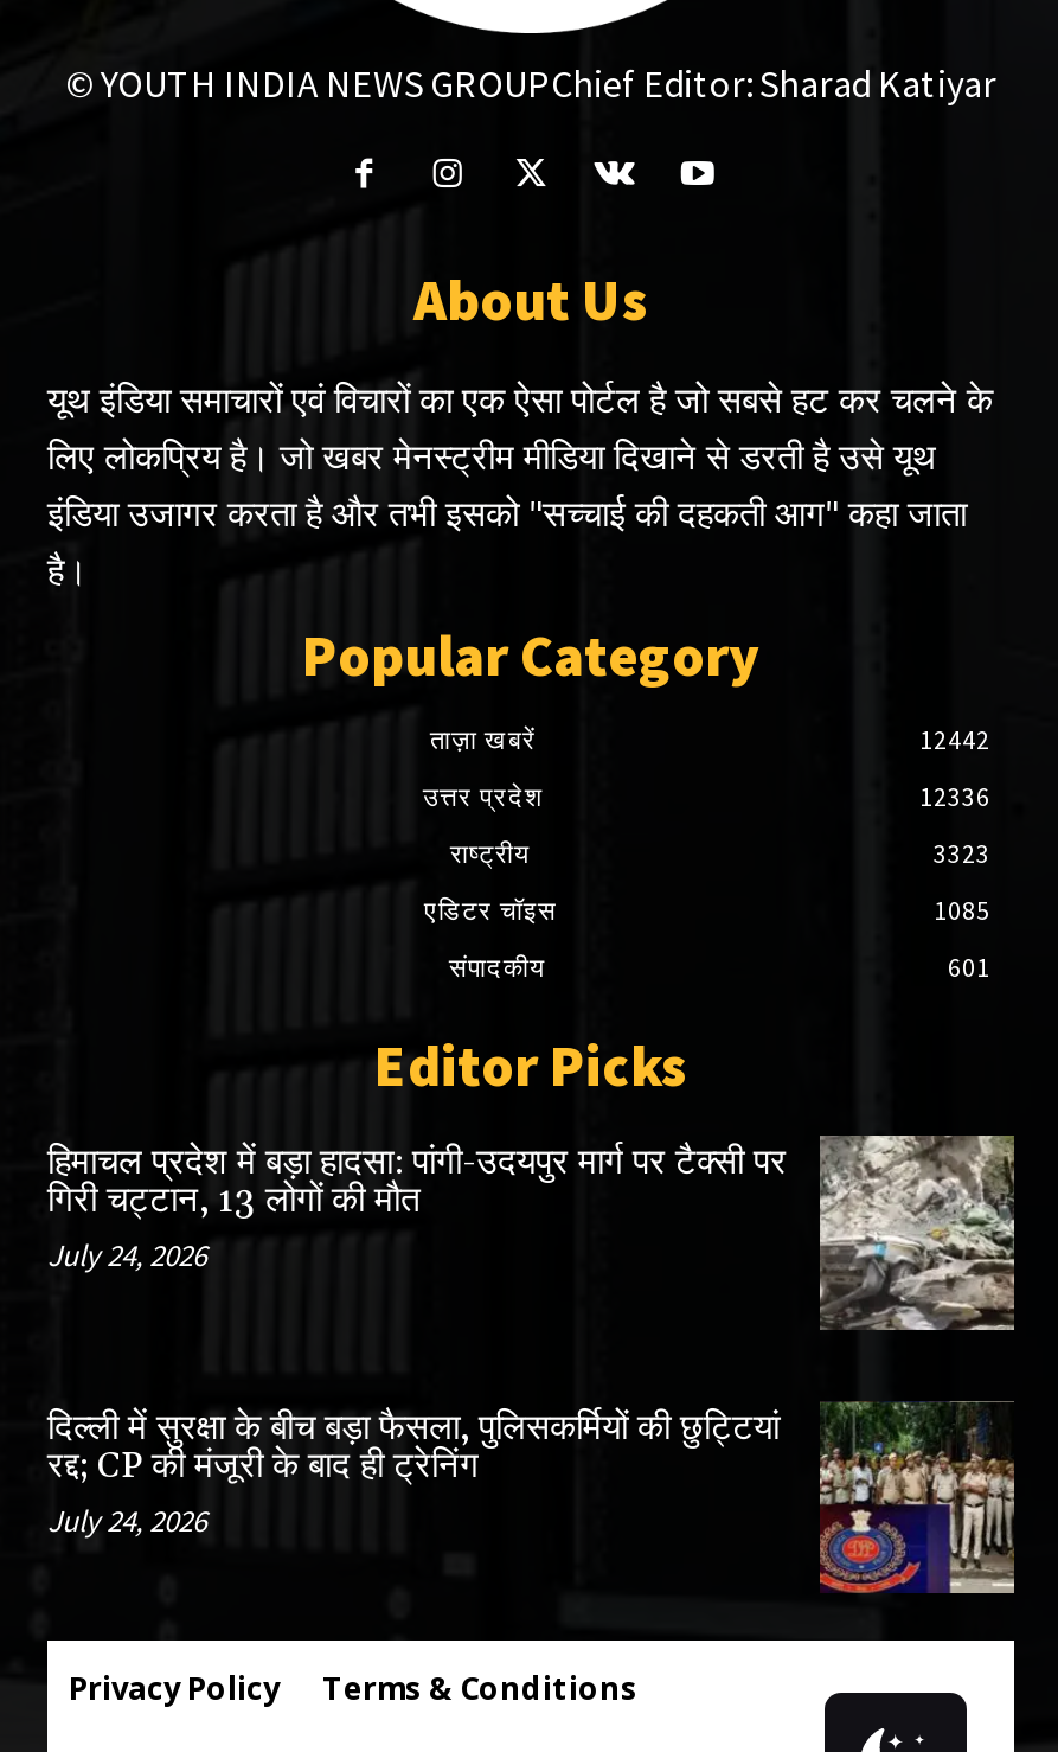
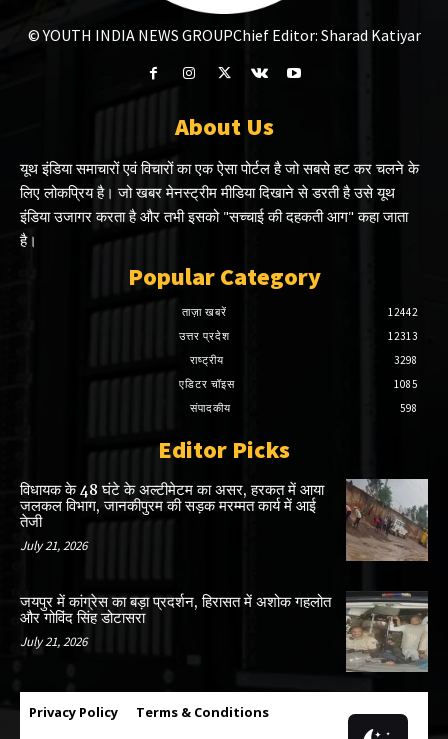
- 12336
+ 12313

- 3323
+ 3298

- 601
+ 598

- [image]
- हिमाचल प्रदेश में बड़ा हादसा: पांगी-उदयपुर मार्ग पर टैक्सी पर
- गिरी चट्टान, 13 लोगों की मौत
- July 24, 2026
+ [image]
+ विधायक के 48 घंटे के अल्टीमेटम का असर, हरकत में आया
+ जलकल विभाग, जानकीपुरम की सड़क मरम्मत कार्य में आई
+ तेजी
+ July 21, 2026

- [image]
- दिल्ली में सुरक्षा के बीच बड़ा फैसला, पुलिसकर्मियों की छुट्टियां
- रद्द; CP की मंजूरी के बाद ही ट्रेनिंग
- July 24, 2026
+ [image]
+ जयपुर में कांग्रेस का बड़ा प्रदर्शन, हिरासत में अशोक गहलोत
+ और गोविंद सिंह डोटासरा
+ July 21, 2026
